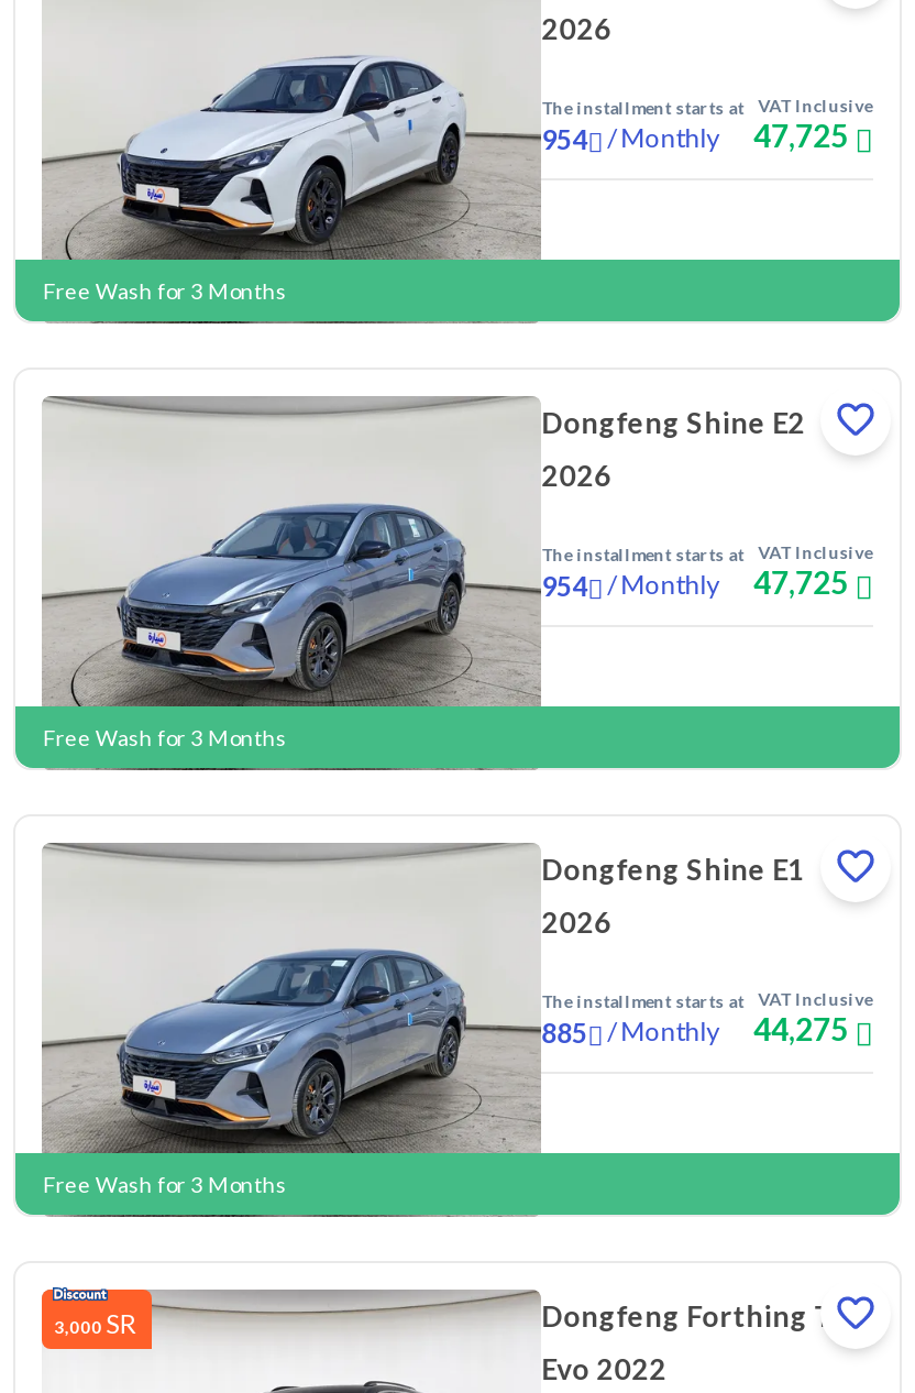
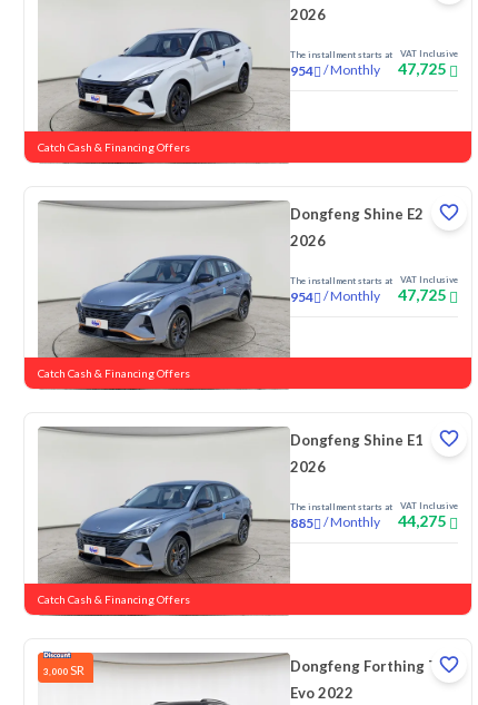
- Free Wash for 3 Months
+ Catch Cash & Financing Offers

- Free Wash for 3 Months
+ Catch Cash & Financing Offers

- Free Wash for 3 Months
+ Catch Cash & Financing Offers
